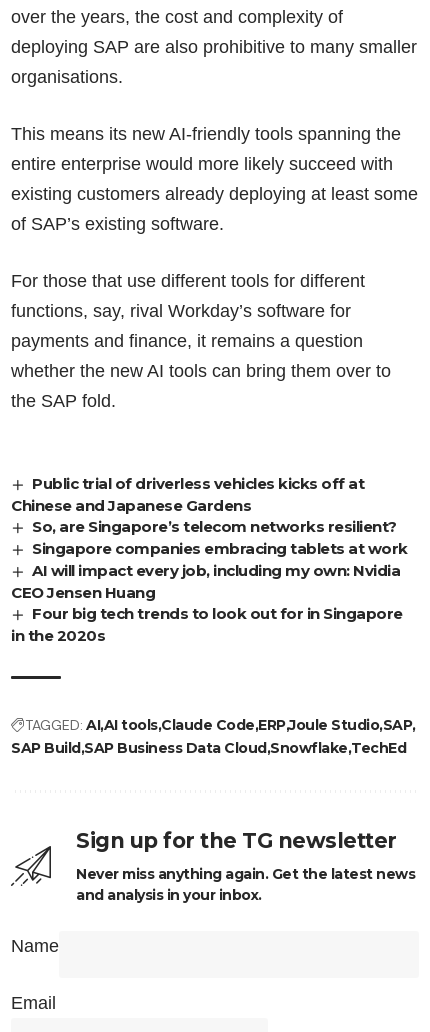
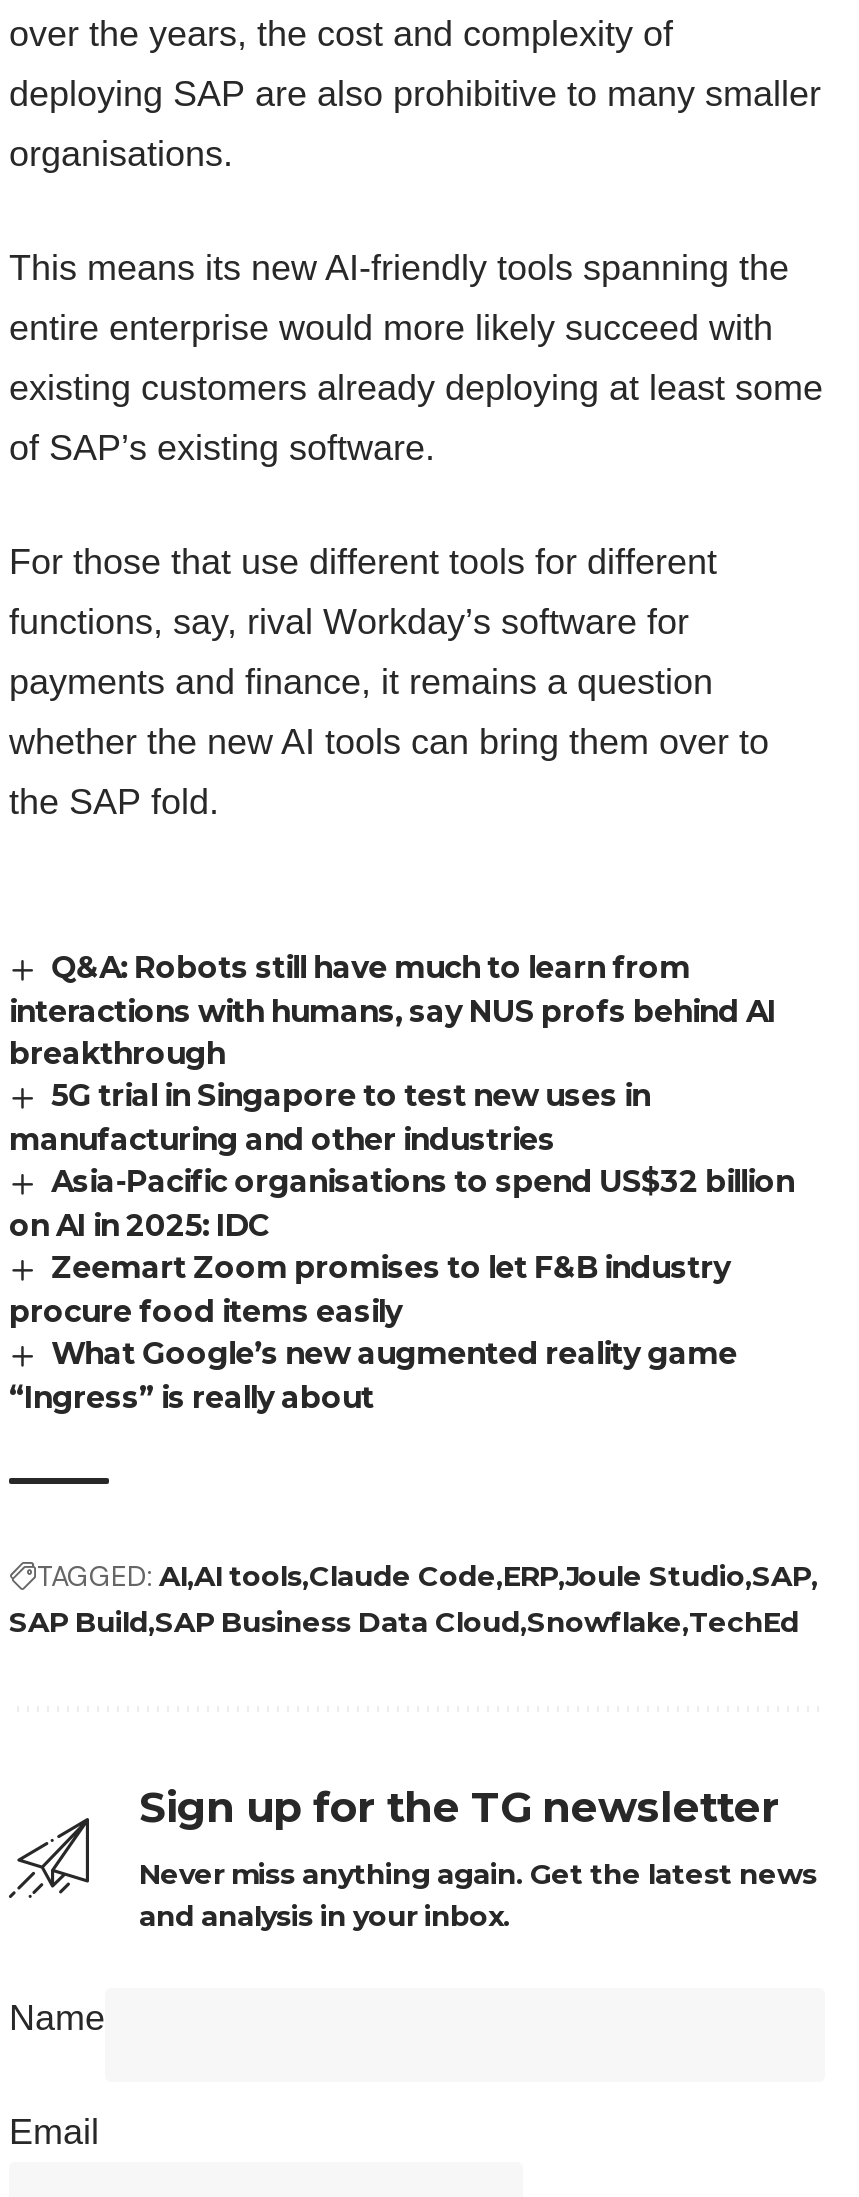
- Public trial of driverless vehicles kicks off at
- Chinese and Japanese Gardens
- So, are Singapore’s telecom networks resilient?
- Singapore companies embracing tablets at work
- AI will impact every job, including my own: Nvidia
- CEO Jensen Huang
- Four big tech trends to look out for in Singapore
- in the 2020s
+ Q&A: Robots still have much to learn from
+ interactions with humans, say NUS profs behind AI
+ breakthrough
+ 5G trial in Singapore to test new uses in
+ manufacturing and other industries
+ Asia-Pacific organisations to spend US$32 billion
+ on AI in 2025: IDC
+ Zeemart Zoom promises to let F&B industry
+ procure food items easily
+ What Google’s new augmented reality game
+ “Ingress” is really about
